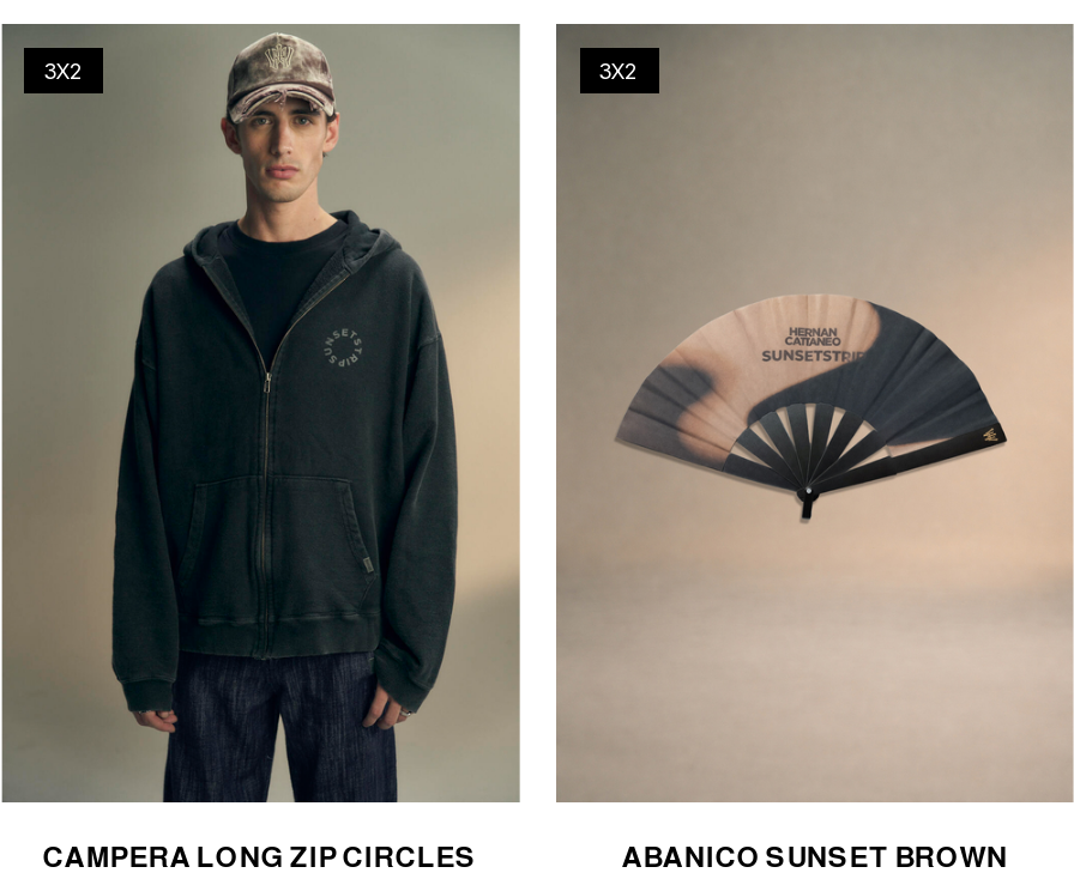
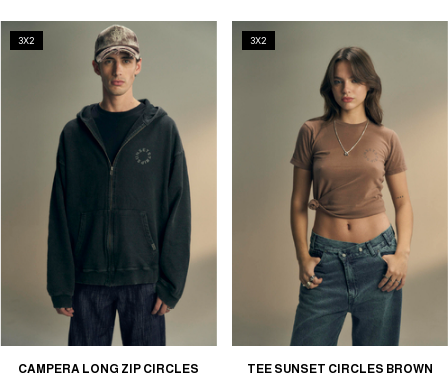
- [image]
- ABANICO SUNSET BROWN
+ [image]
+ TEE SUNSET CIRCLES BROWN
